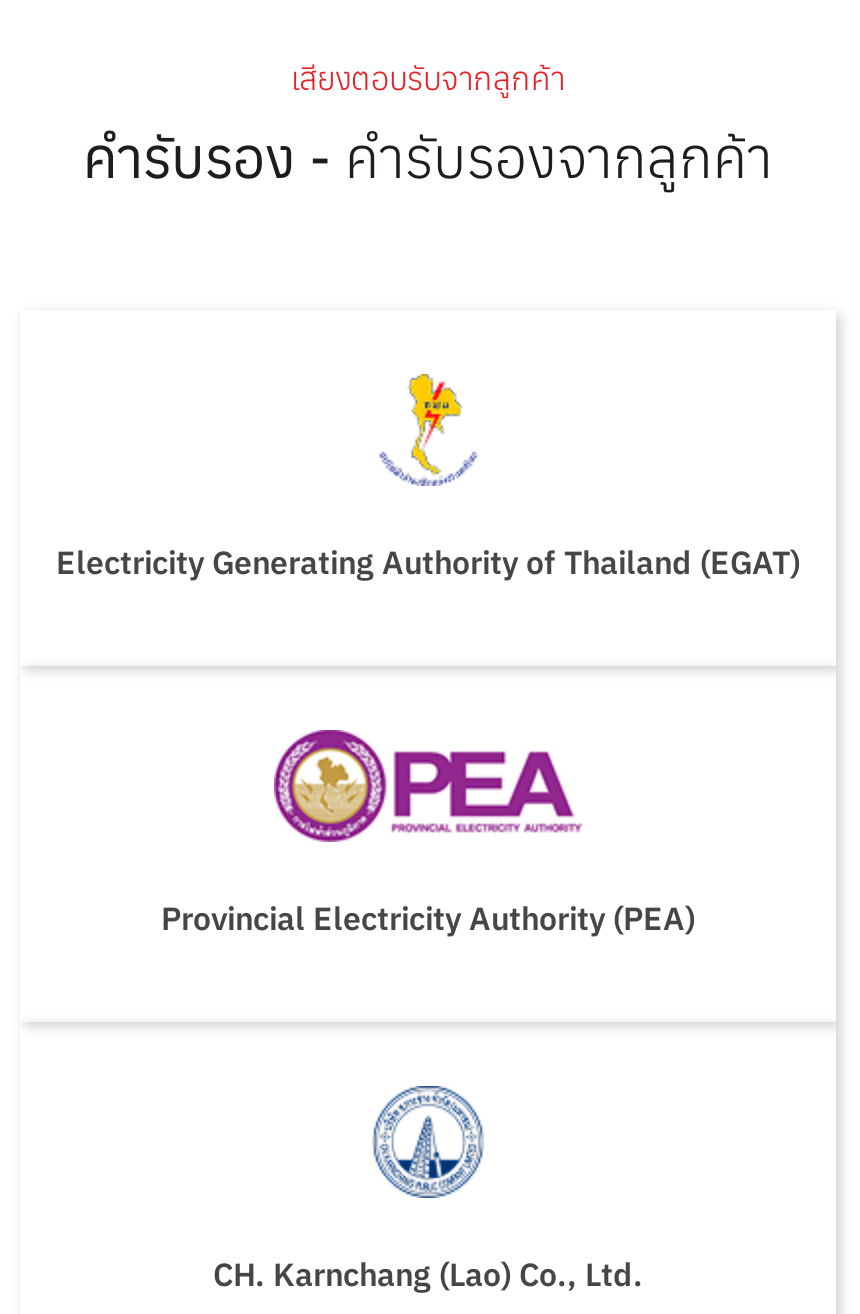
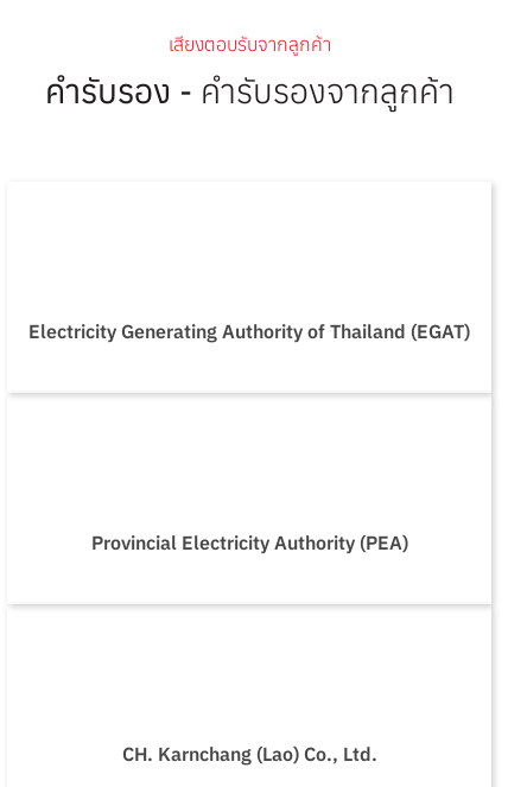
- [image]

- [image]

- [image]
